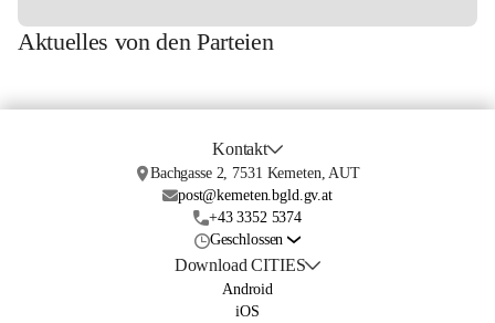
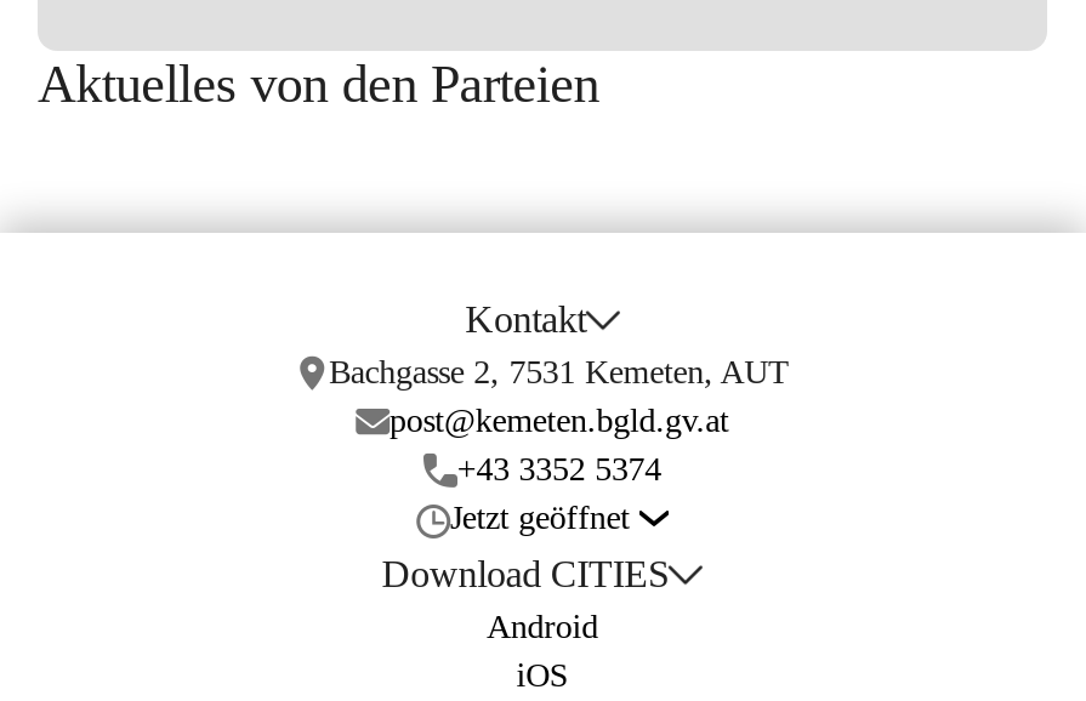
- Geschlossen
+ Jetzt geöffnet
